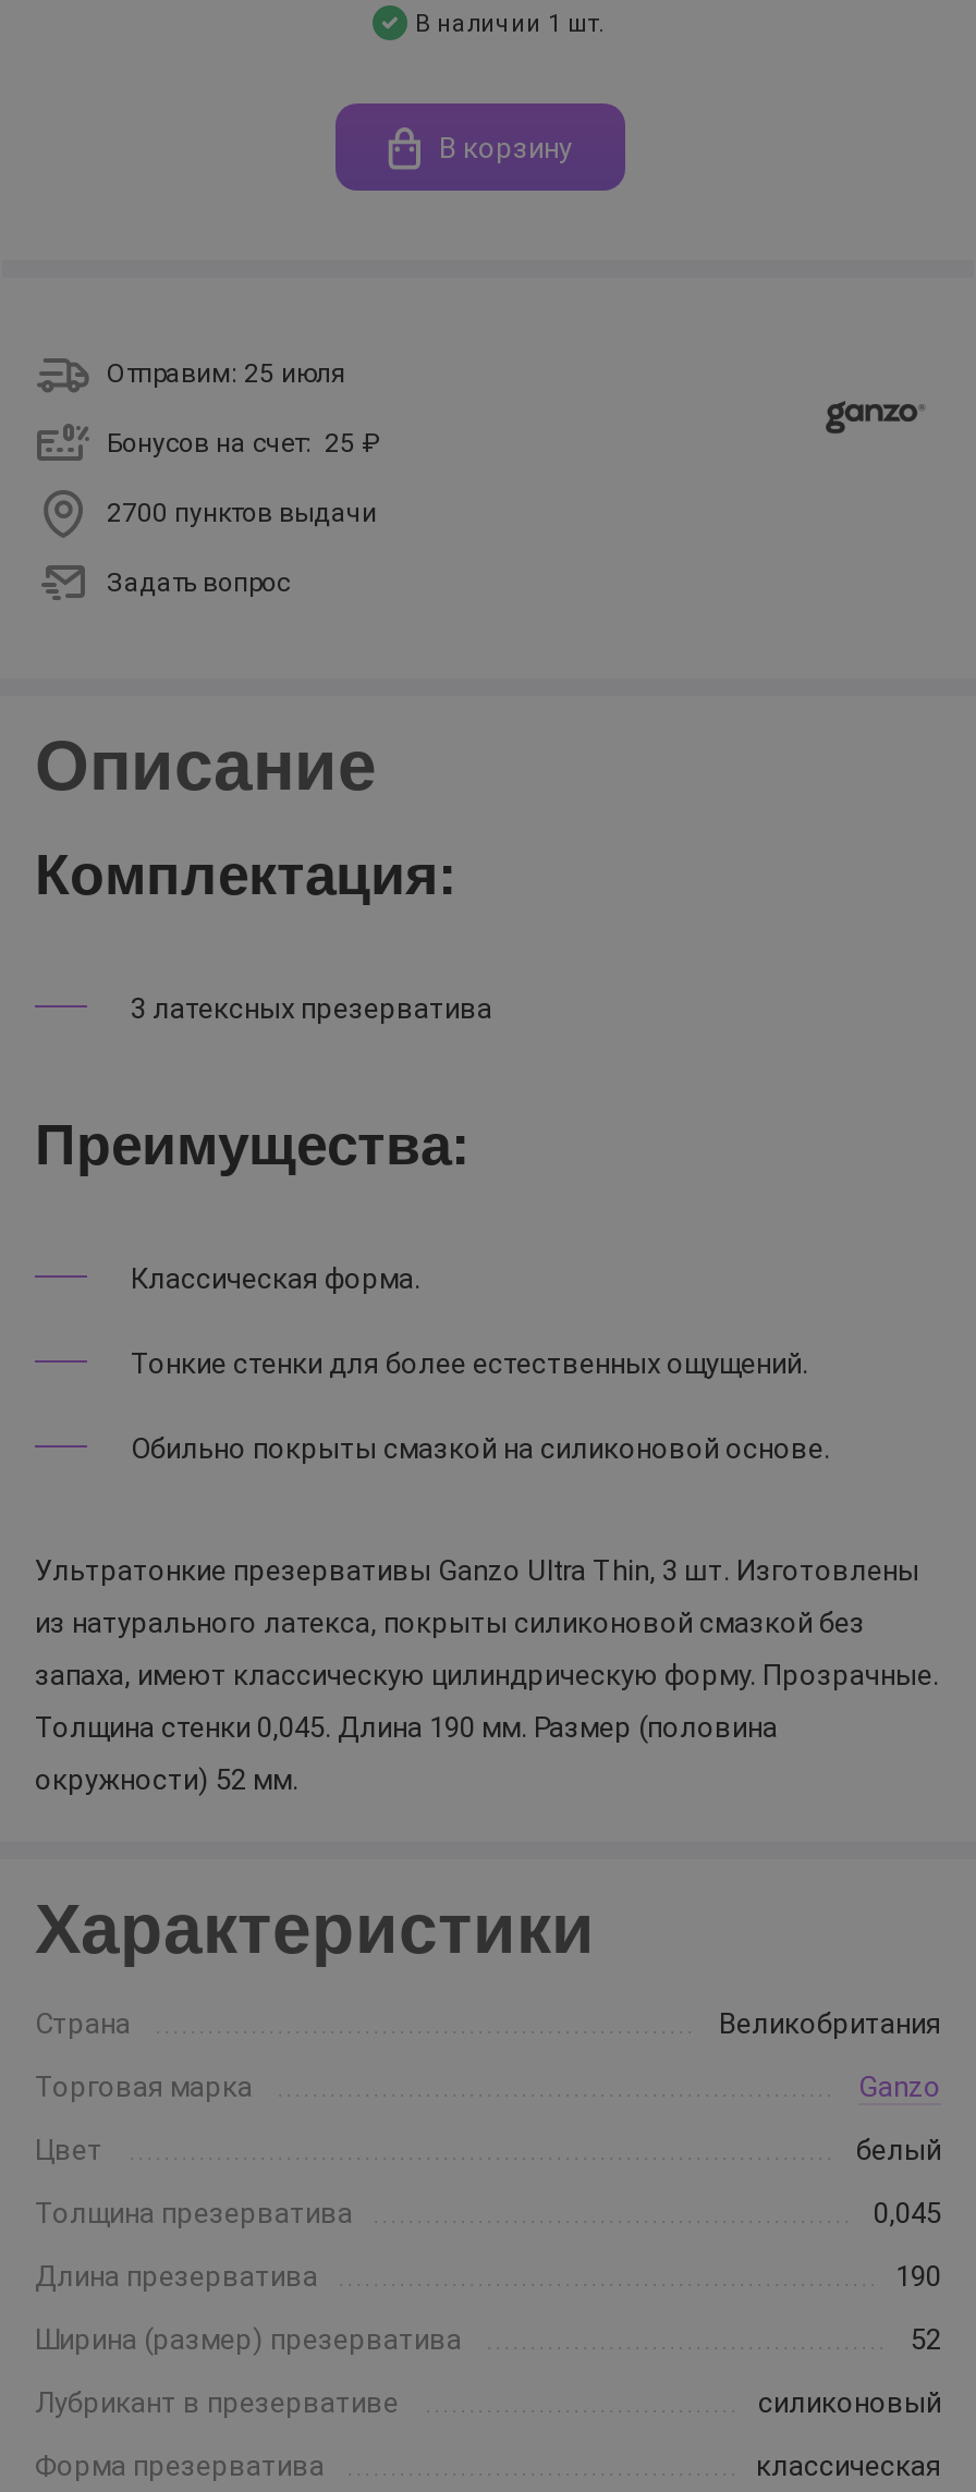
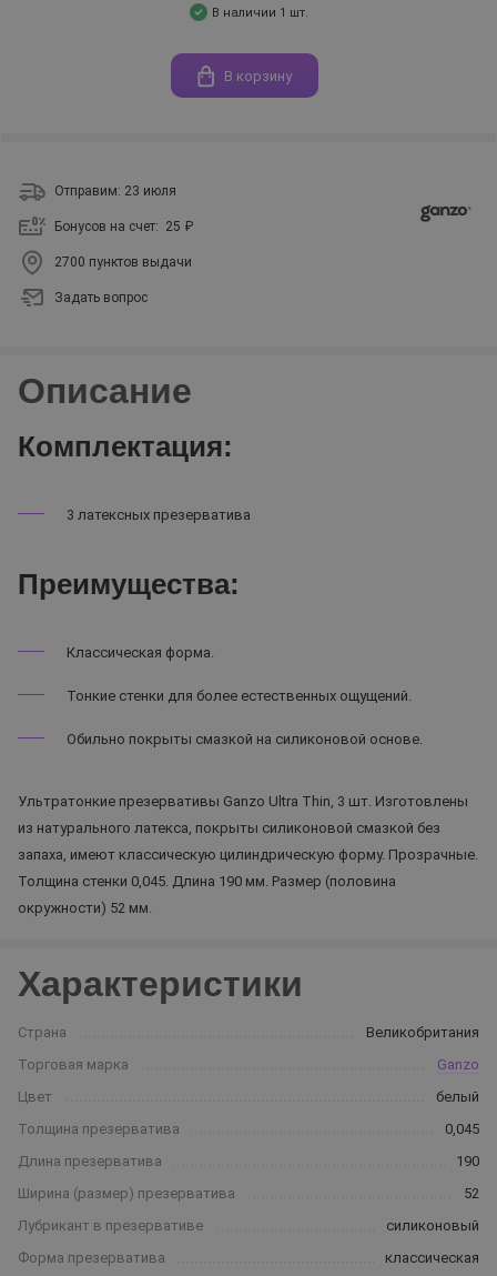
- Отправим: 25 июля
+ Отправим: 23 июля
